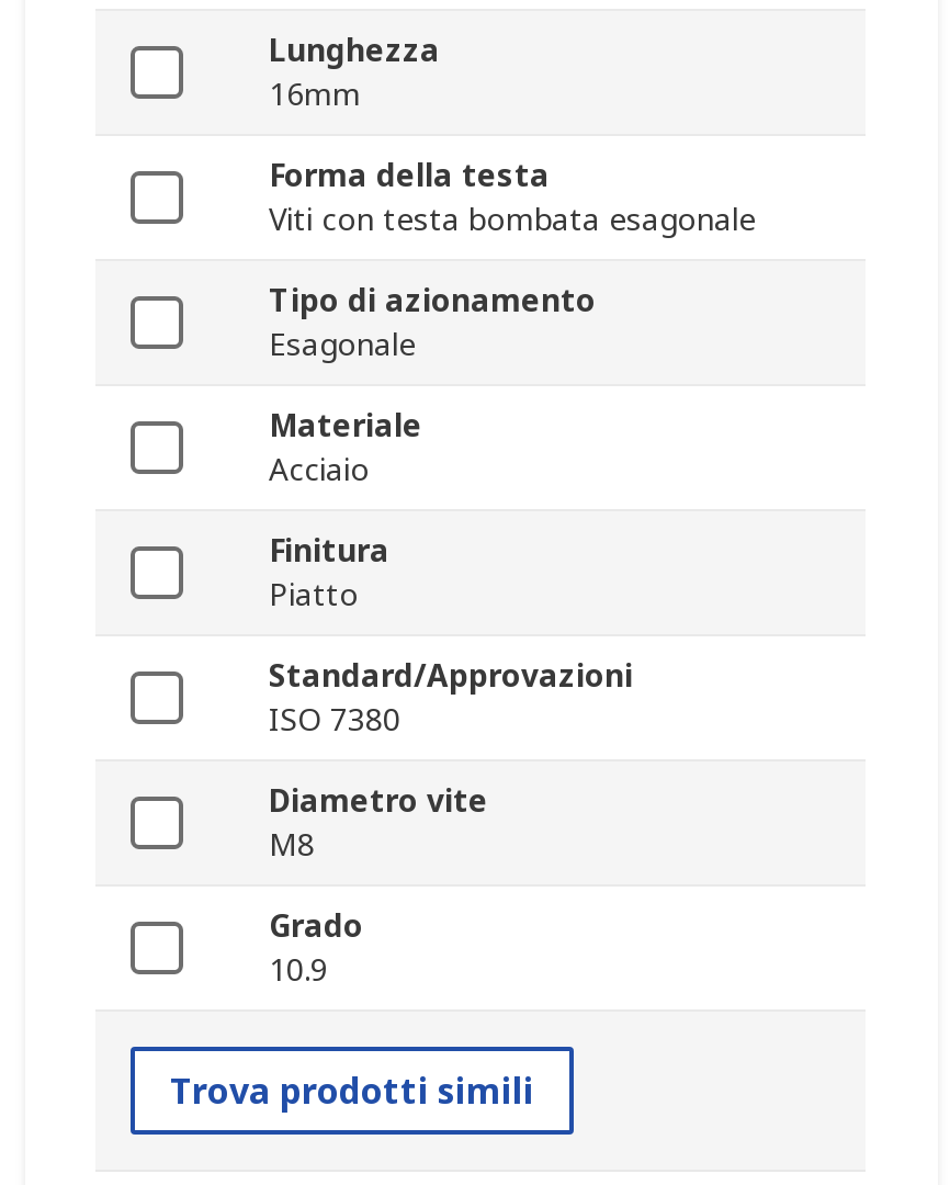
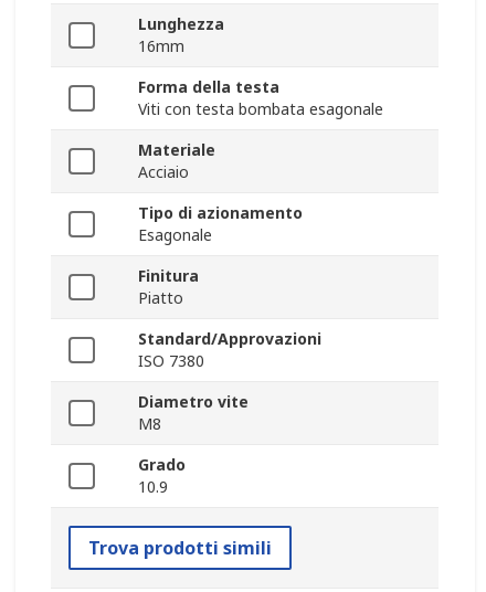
moved down: Tipo di azionamento | Esagonale

moved up: Materiale | Acciaio
